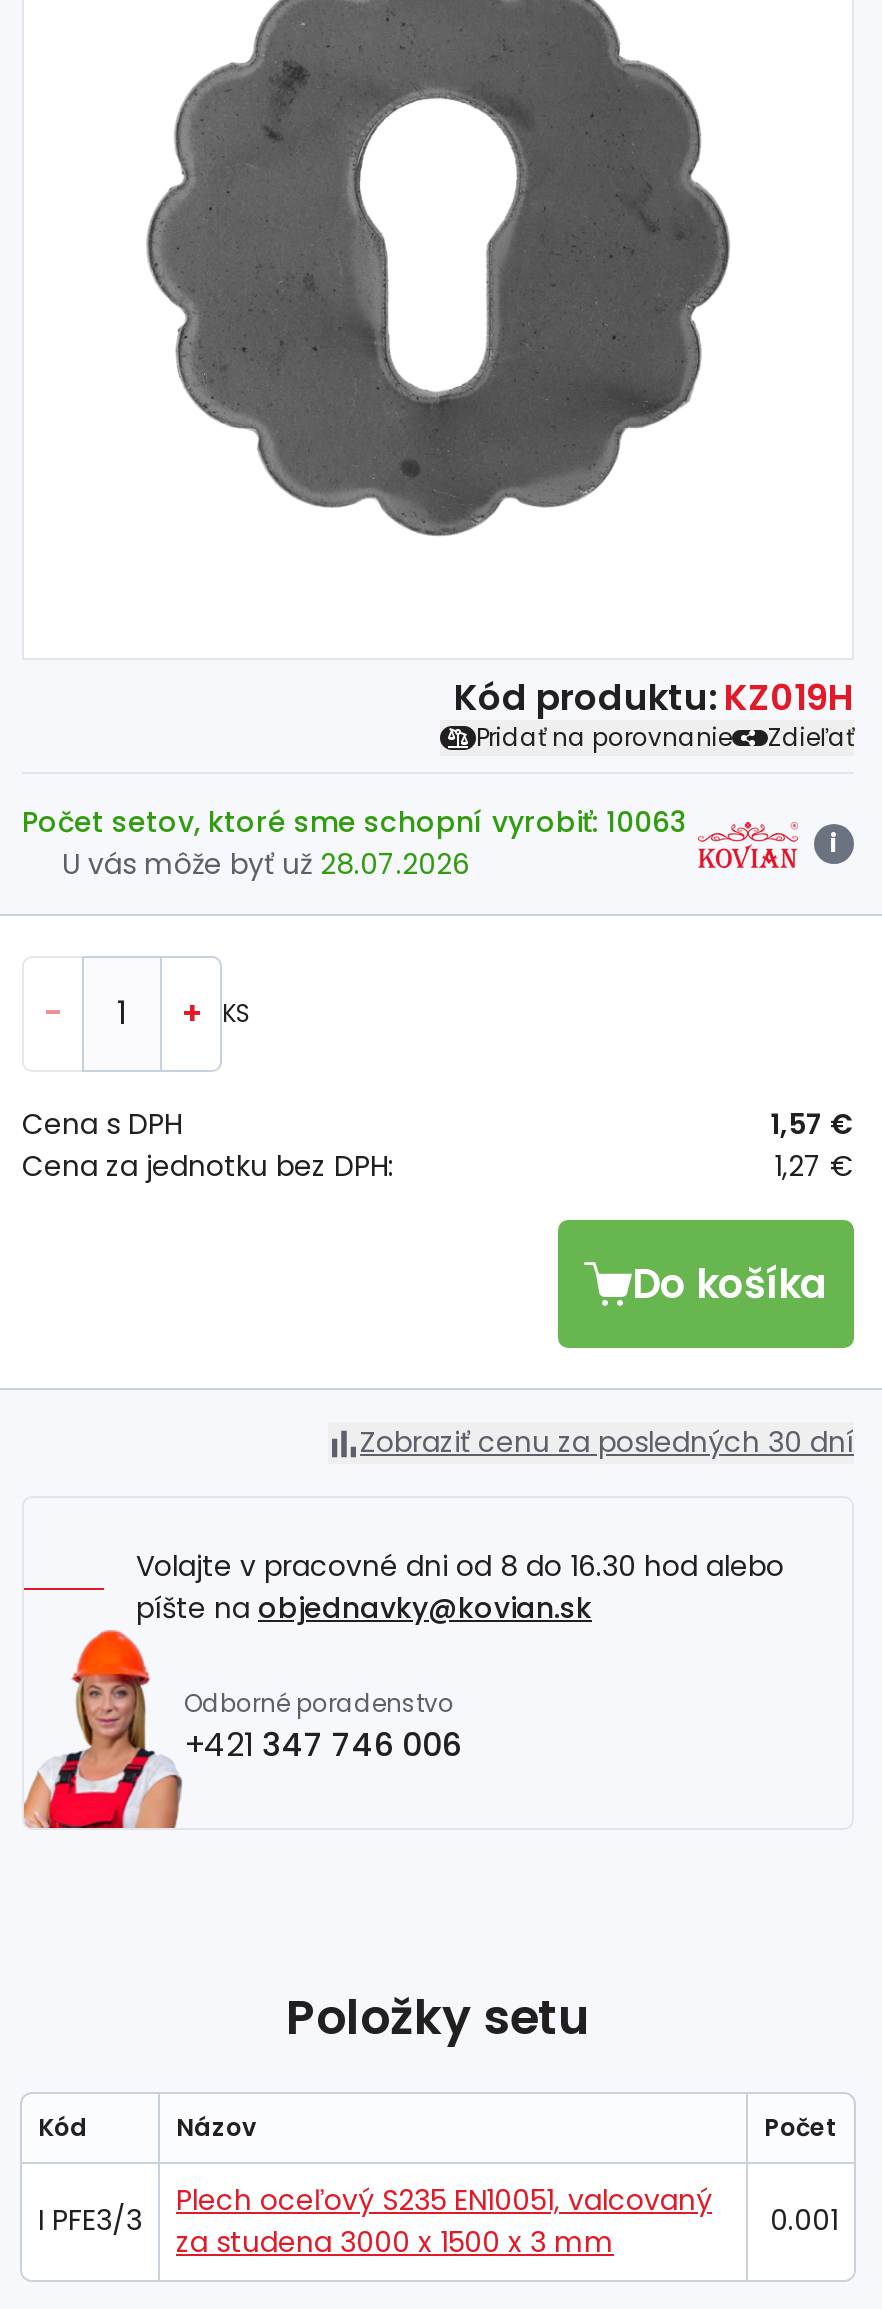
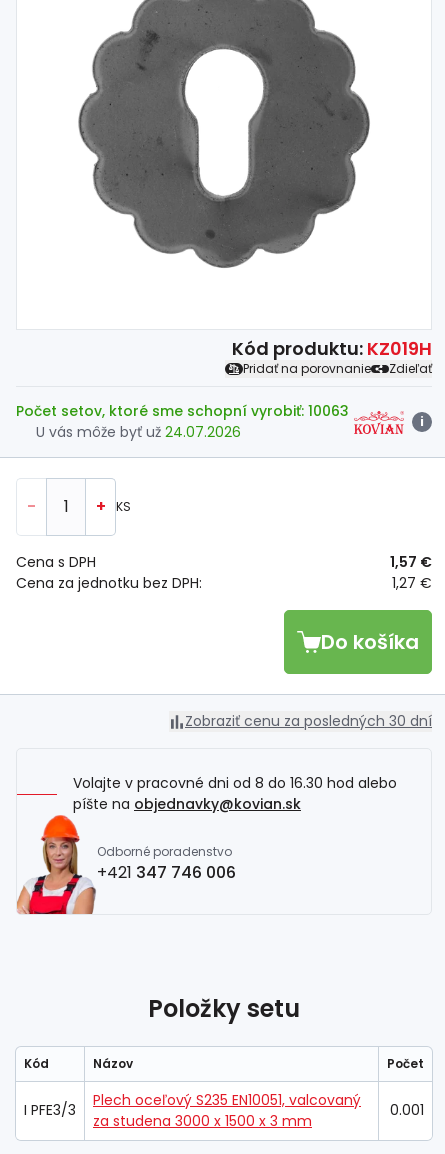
- U vás môže byť už 28.07.2026
+ U vás môže byť už 24.07.2026
